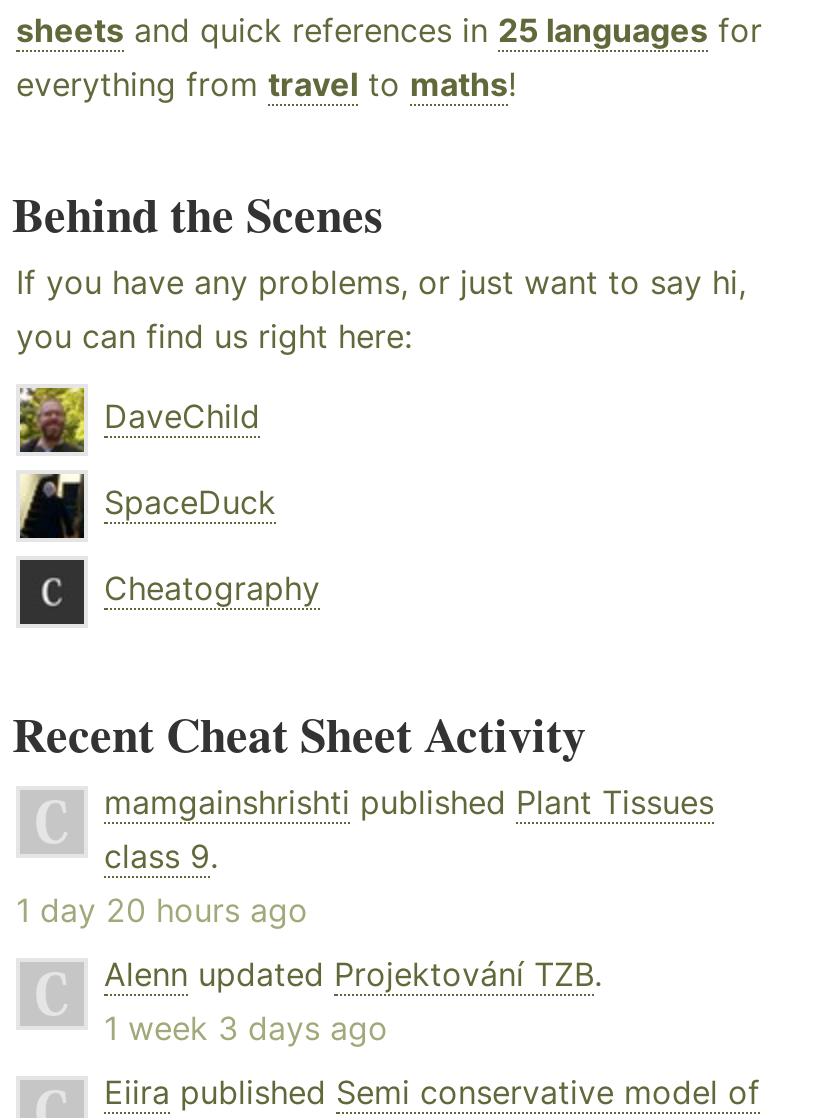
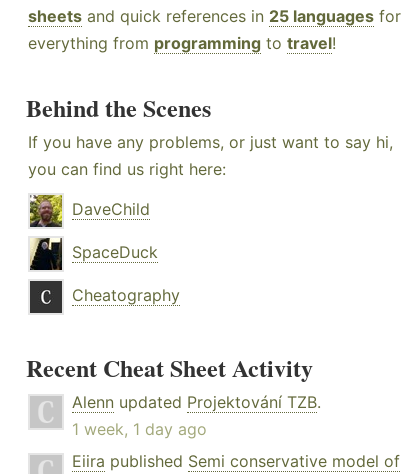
- everything from travel to maths!
+ everything from programming to travel!

- mamgainshrishti published Plant Tissues
- class 9.
- 1 day 20 hours ago

- 1 week 3 days ago
+ 1 week, 1 day ago
